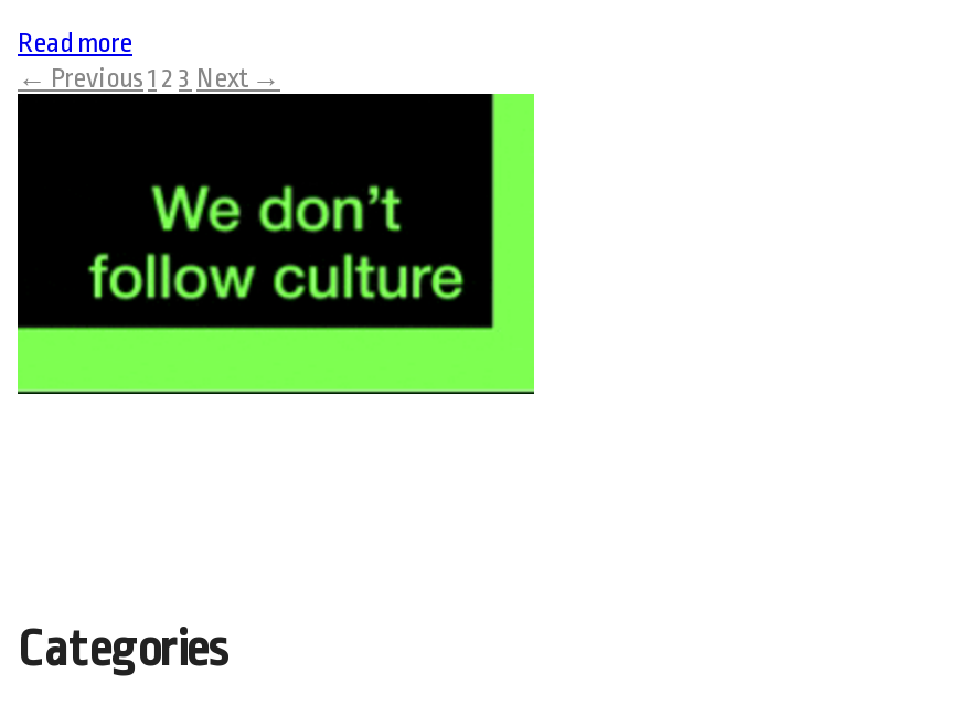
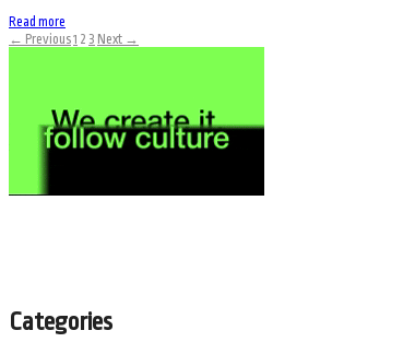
- [image]
+ [image]
